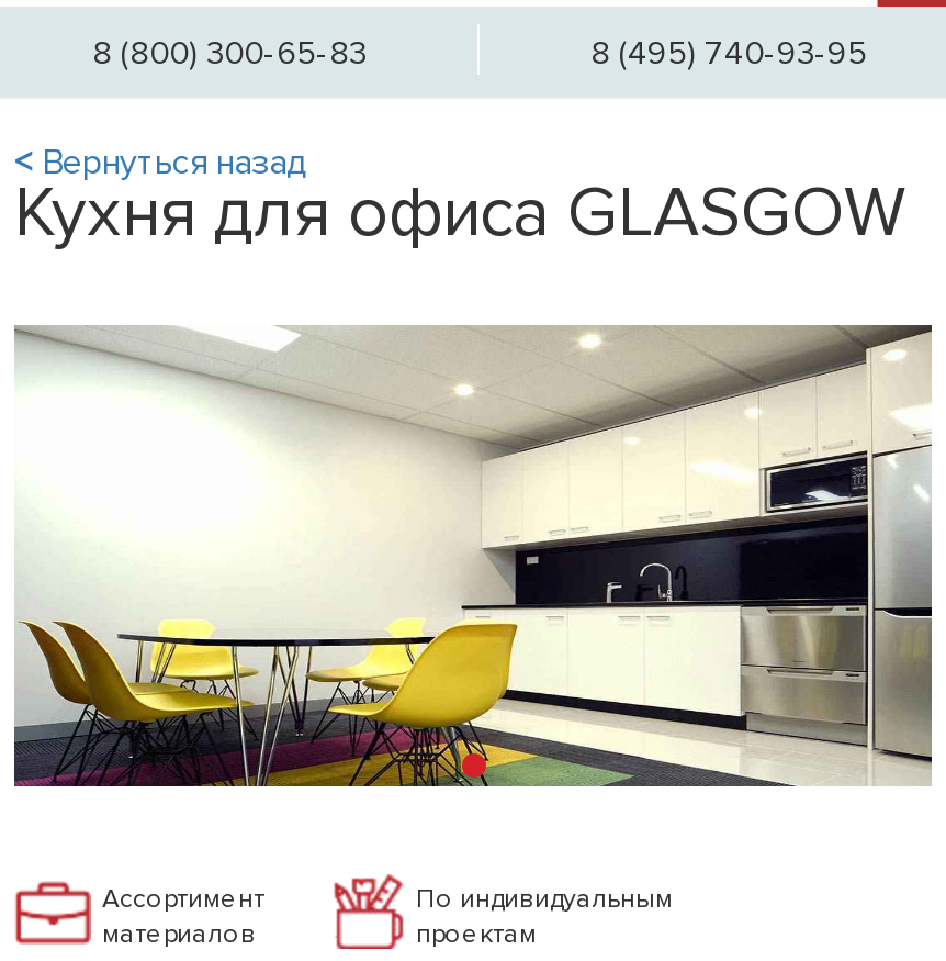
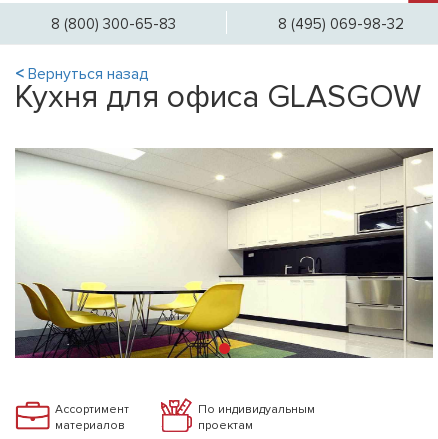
- 8 (495) 740-93-95
+ 8 (495) 069-98-32
